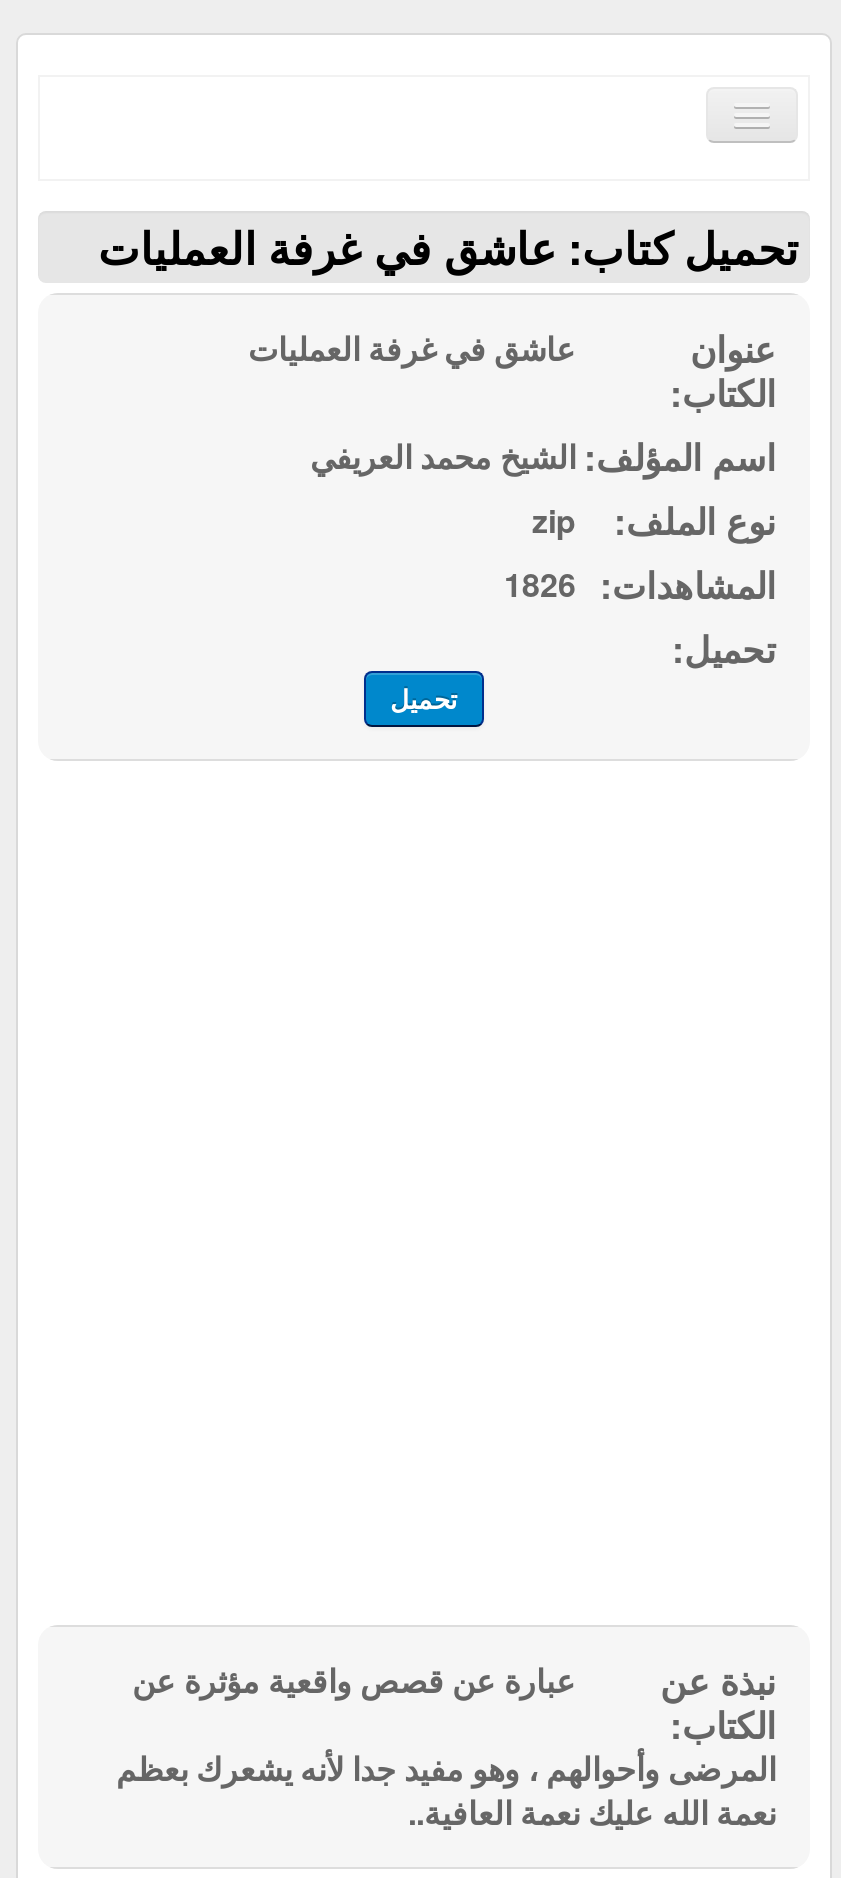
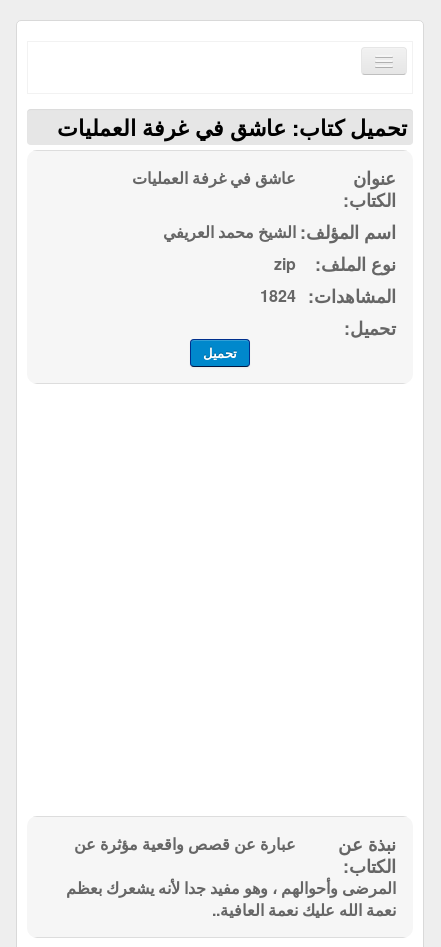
- 1826
+ 1824
